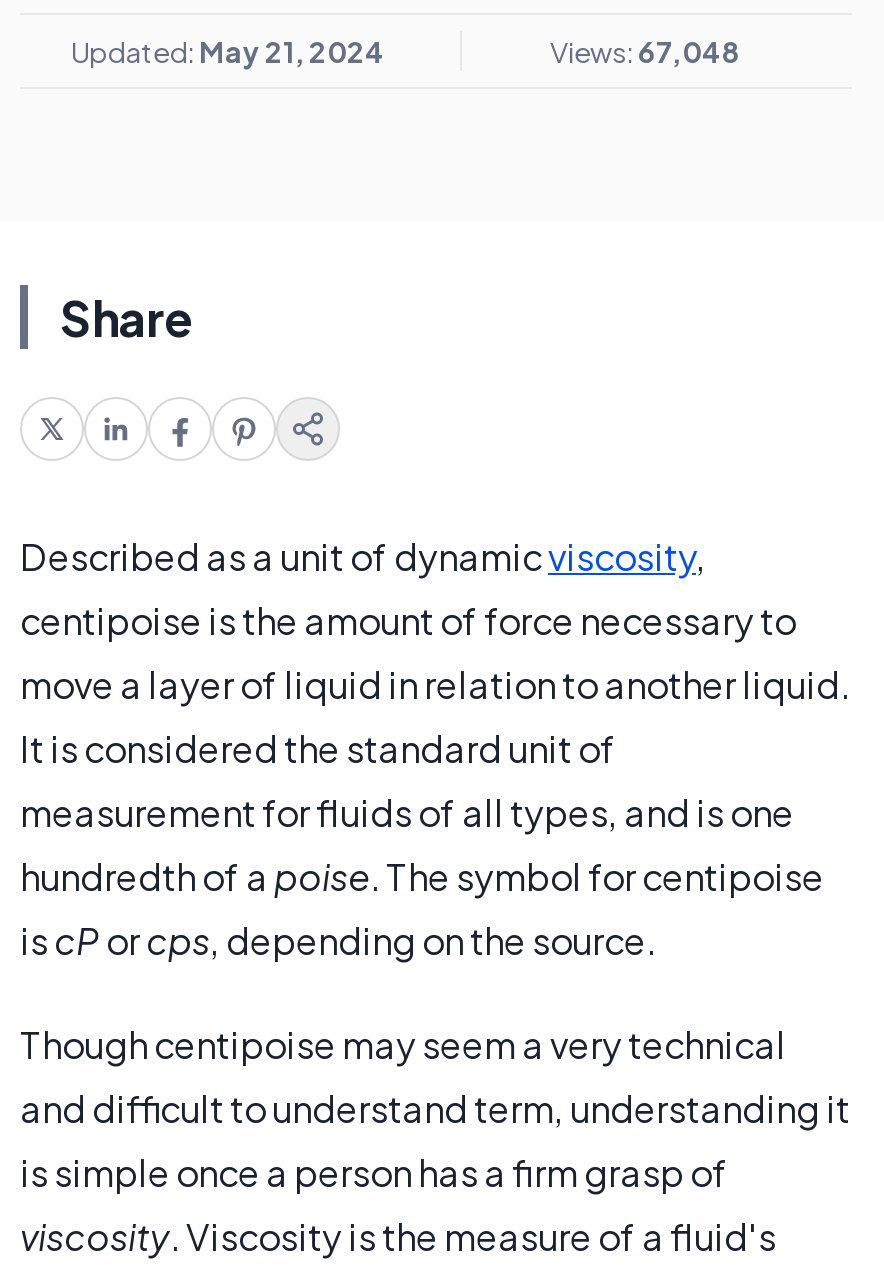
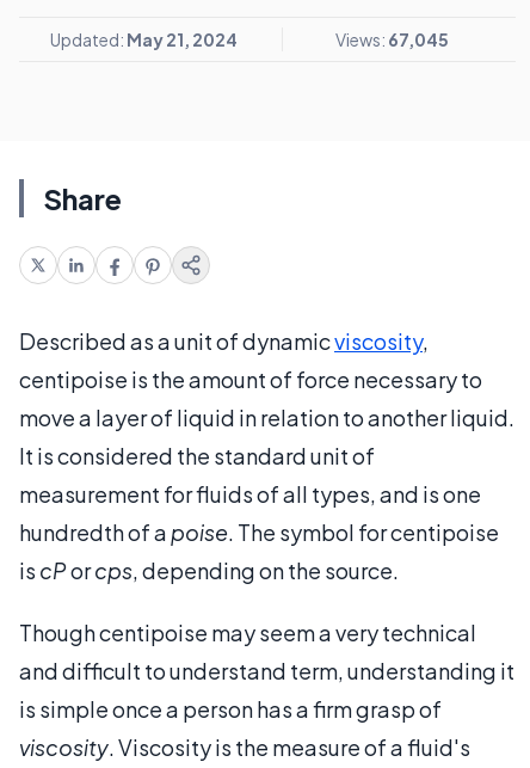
- Views: 67,048
+ Views: 67,045
